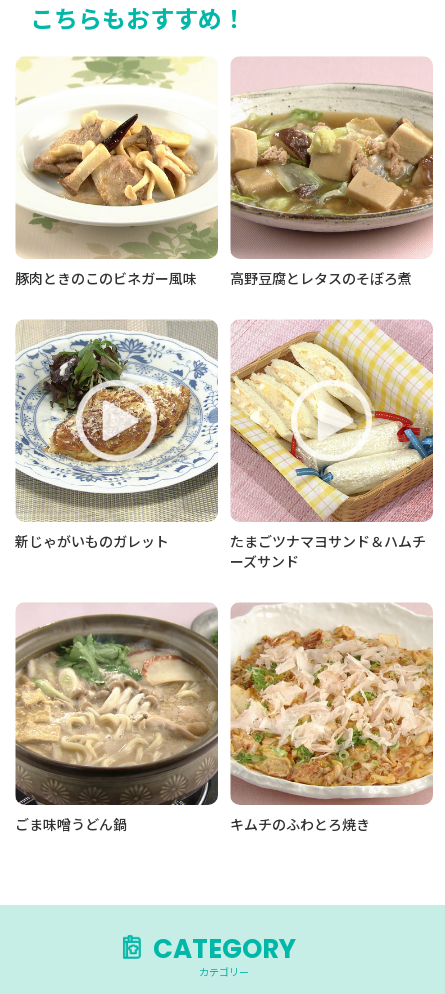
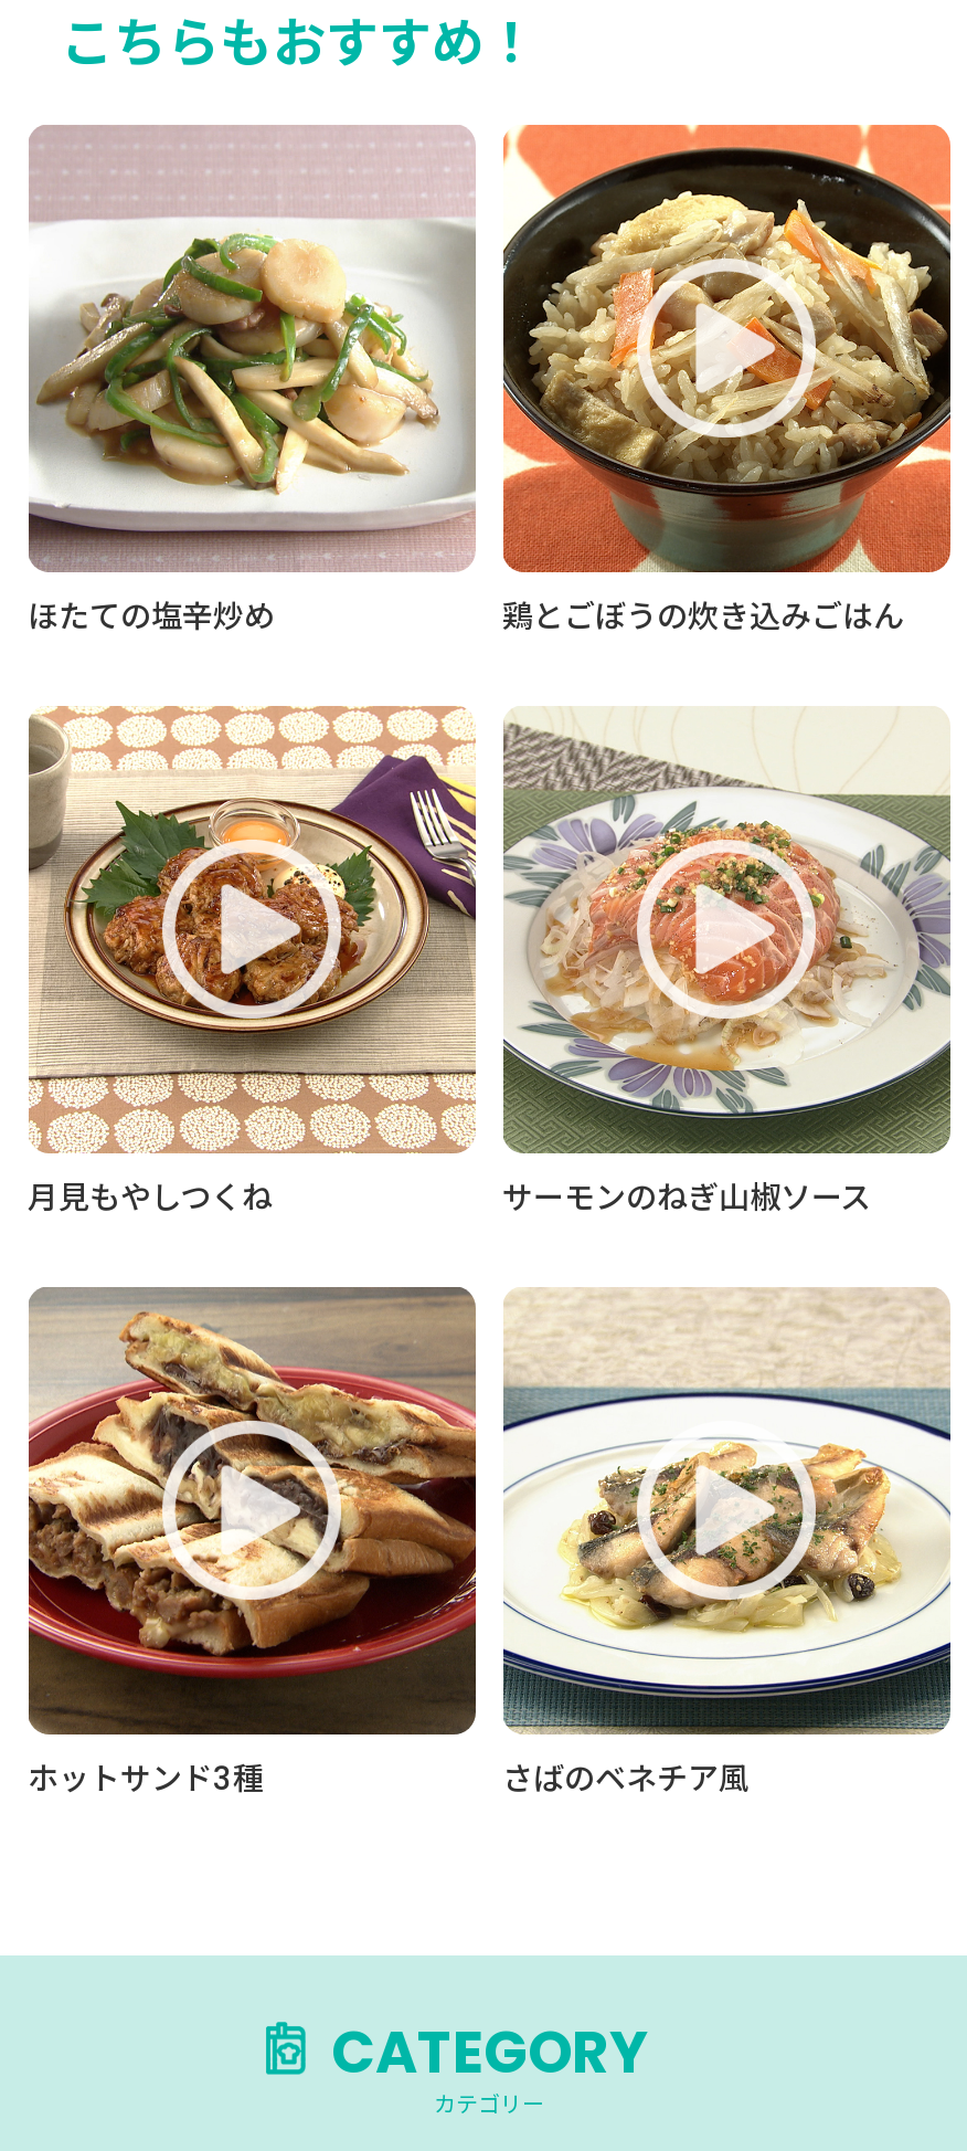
- [image]
- 豚肉ときのこのビネガー風味
- 高野豆腐とレタスのそぼろ煮
+ [image]
+ ほたての塩辛炒め
+ 鶏とごぼうの炊き込みごはん

- [image]
+ [image]

- [image]
- 新じゃがいものガレット
- たまごツナマヨサンド＆ハムチ
- ーズサンド
+ [image]
+ 月見もやしつくね
+ サーモンのねぎ山椒ソース

- [image]
+ [image]

- [image]
- ごま味噌うどん鍋
- キムチのふわとろ焼き
+ [image]
+ ホットサンド3種
+ さばのベネチア風

- [image]
+ [image]
